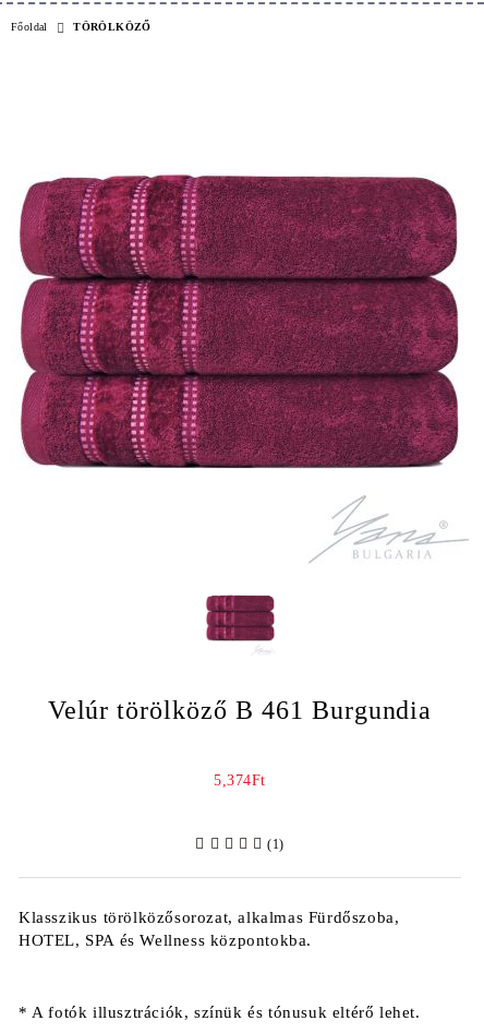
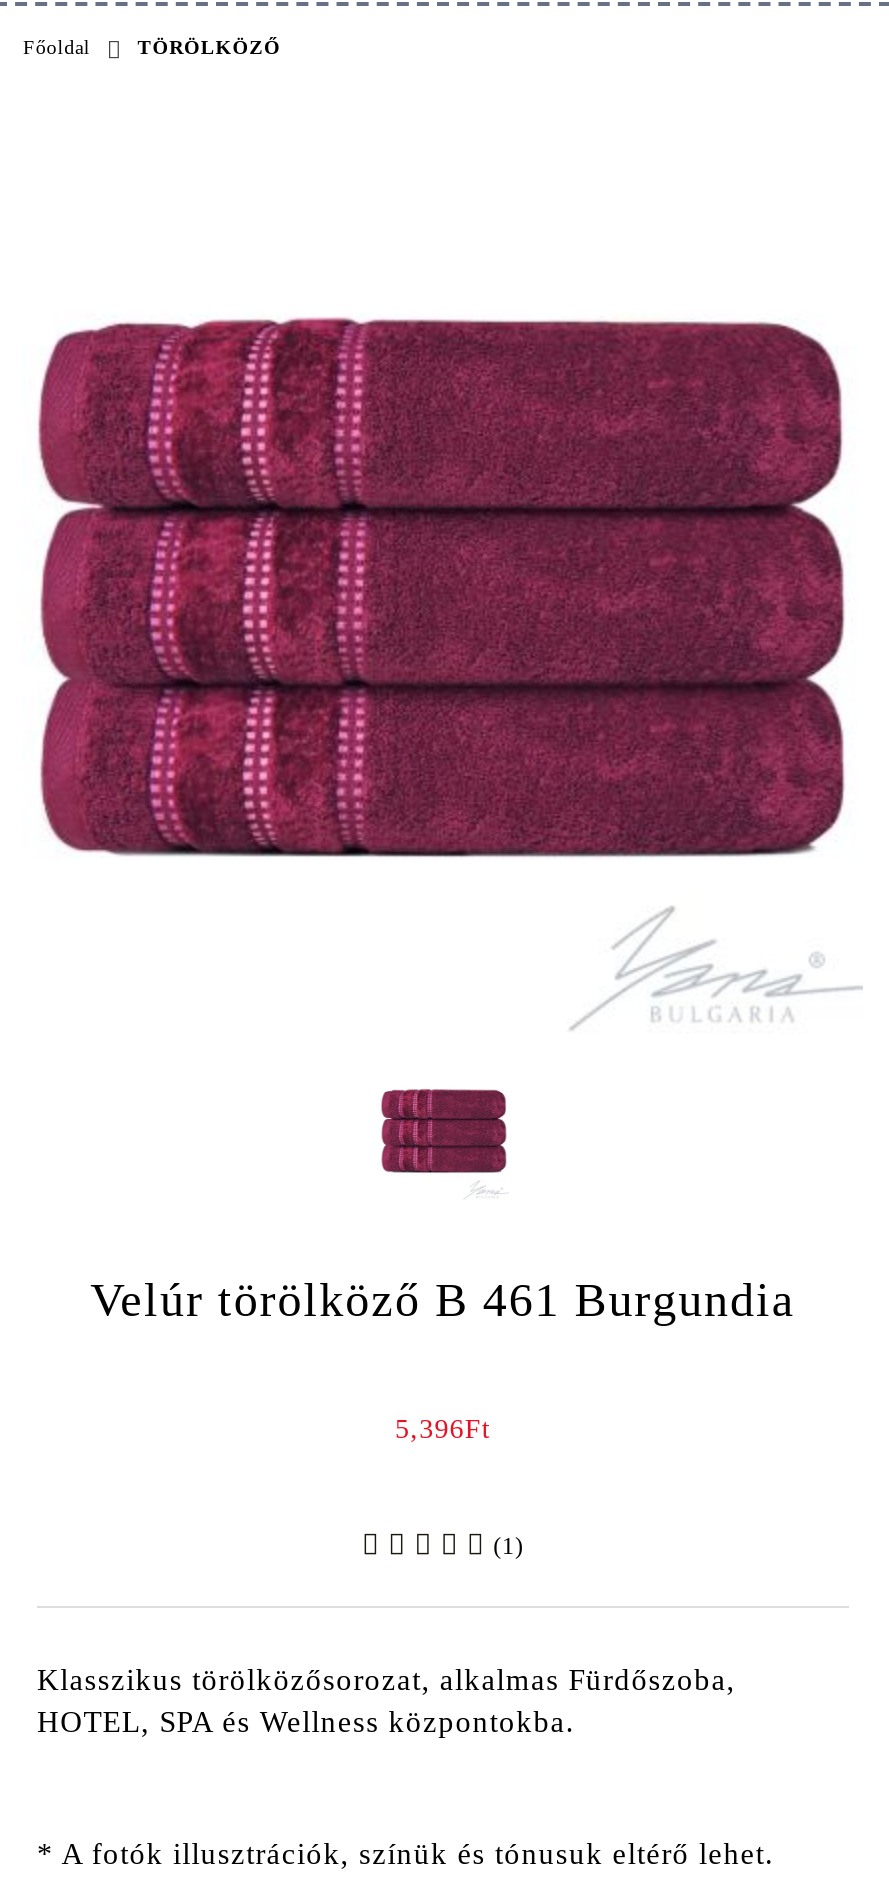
- 5,374Ft
+ 5,396Ft
